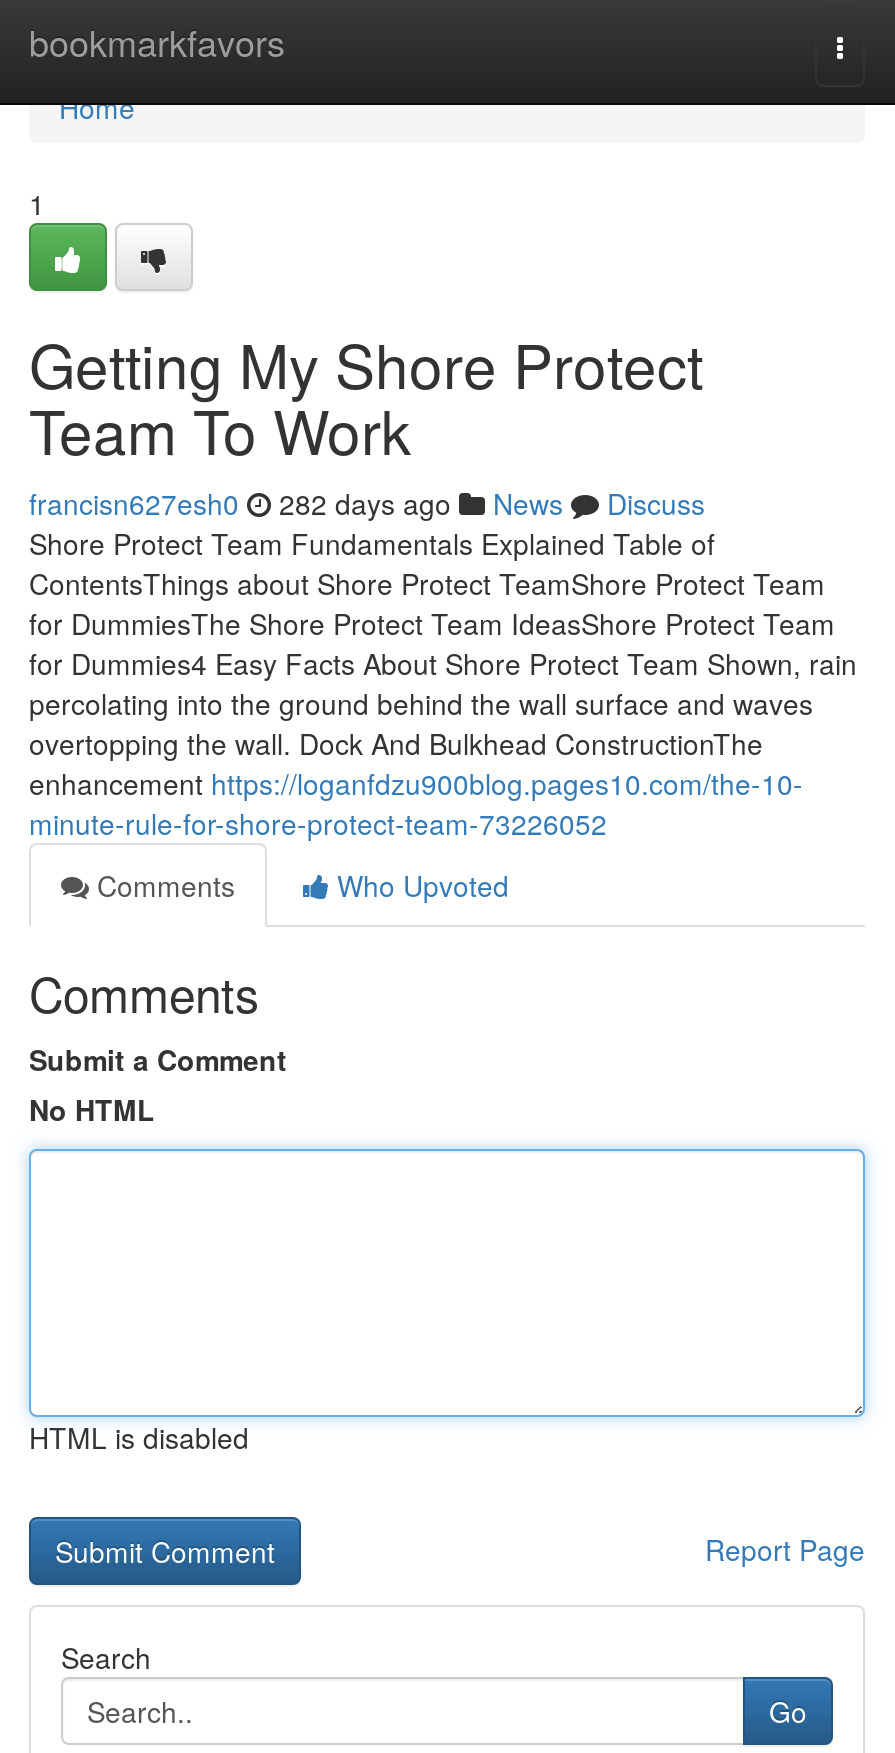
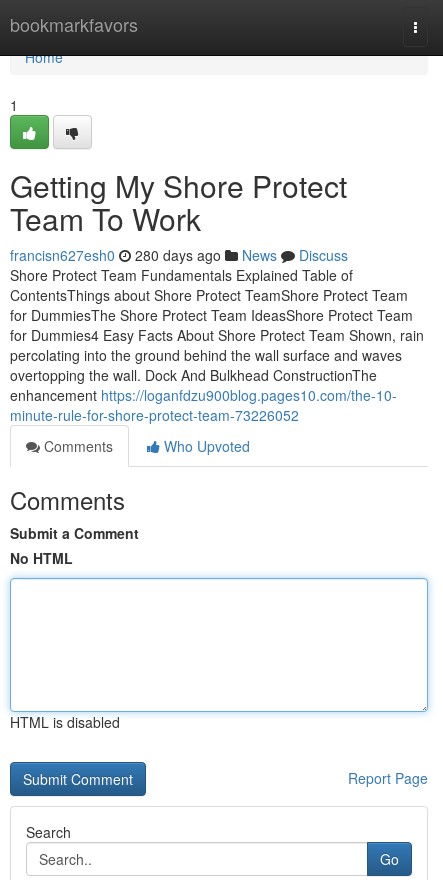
- francisn627esh0 282 days ago News Discuss
+ francisn627esh0 280 days ago News Discuss
